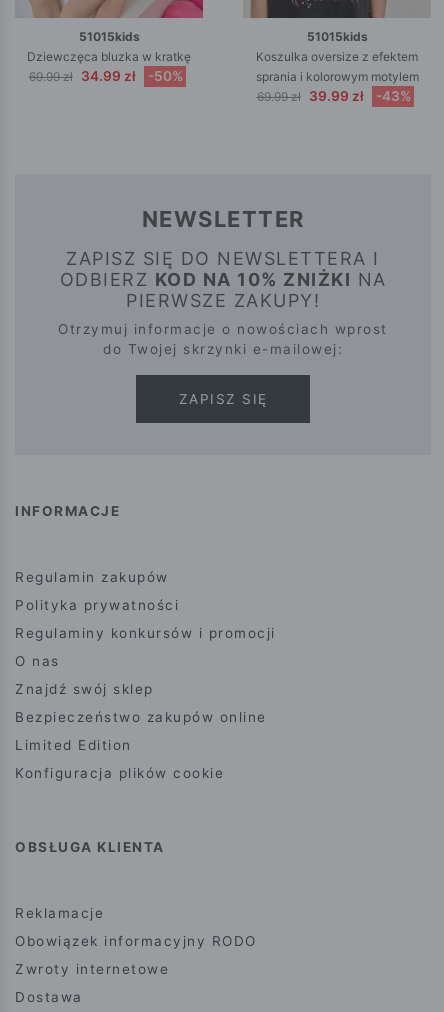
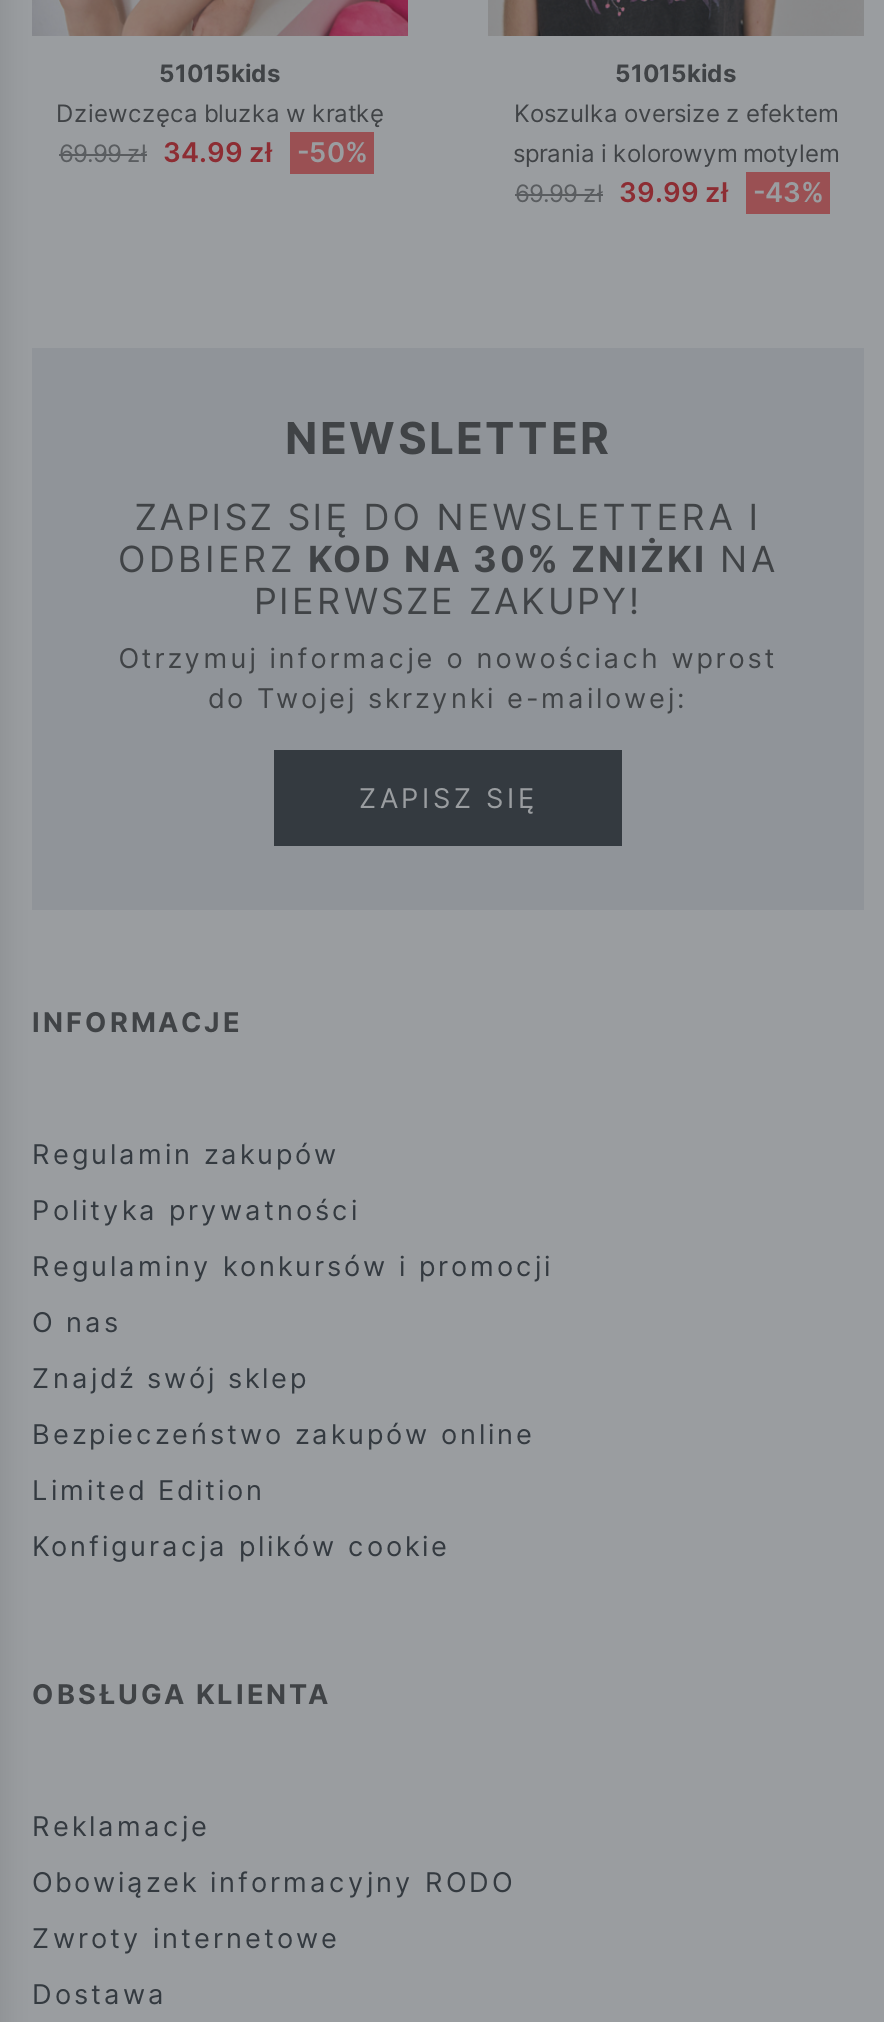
- ODBIERZ KOD NA 10% ZNIŻKI NA
+ ODBIERZ KOD NA 30% ZNIŻKI NA
